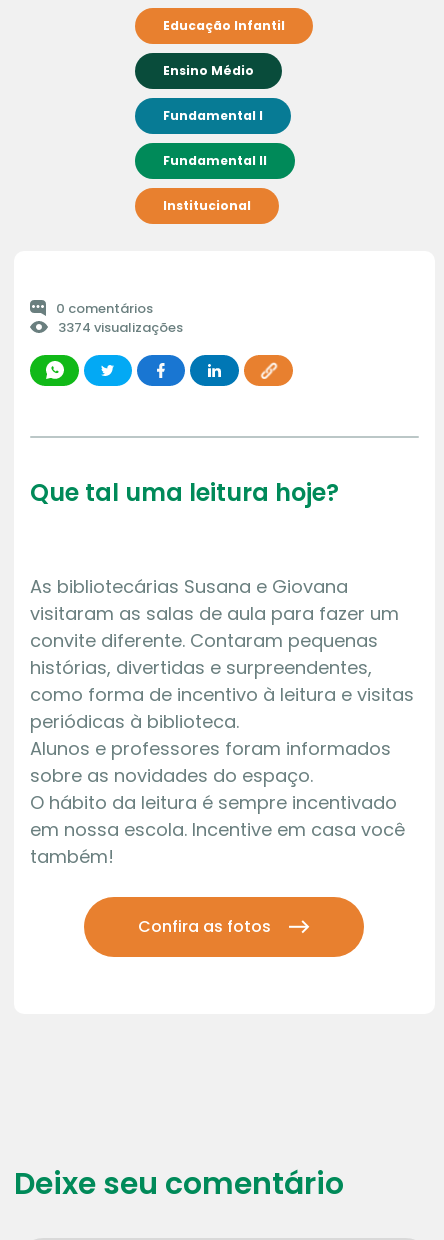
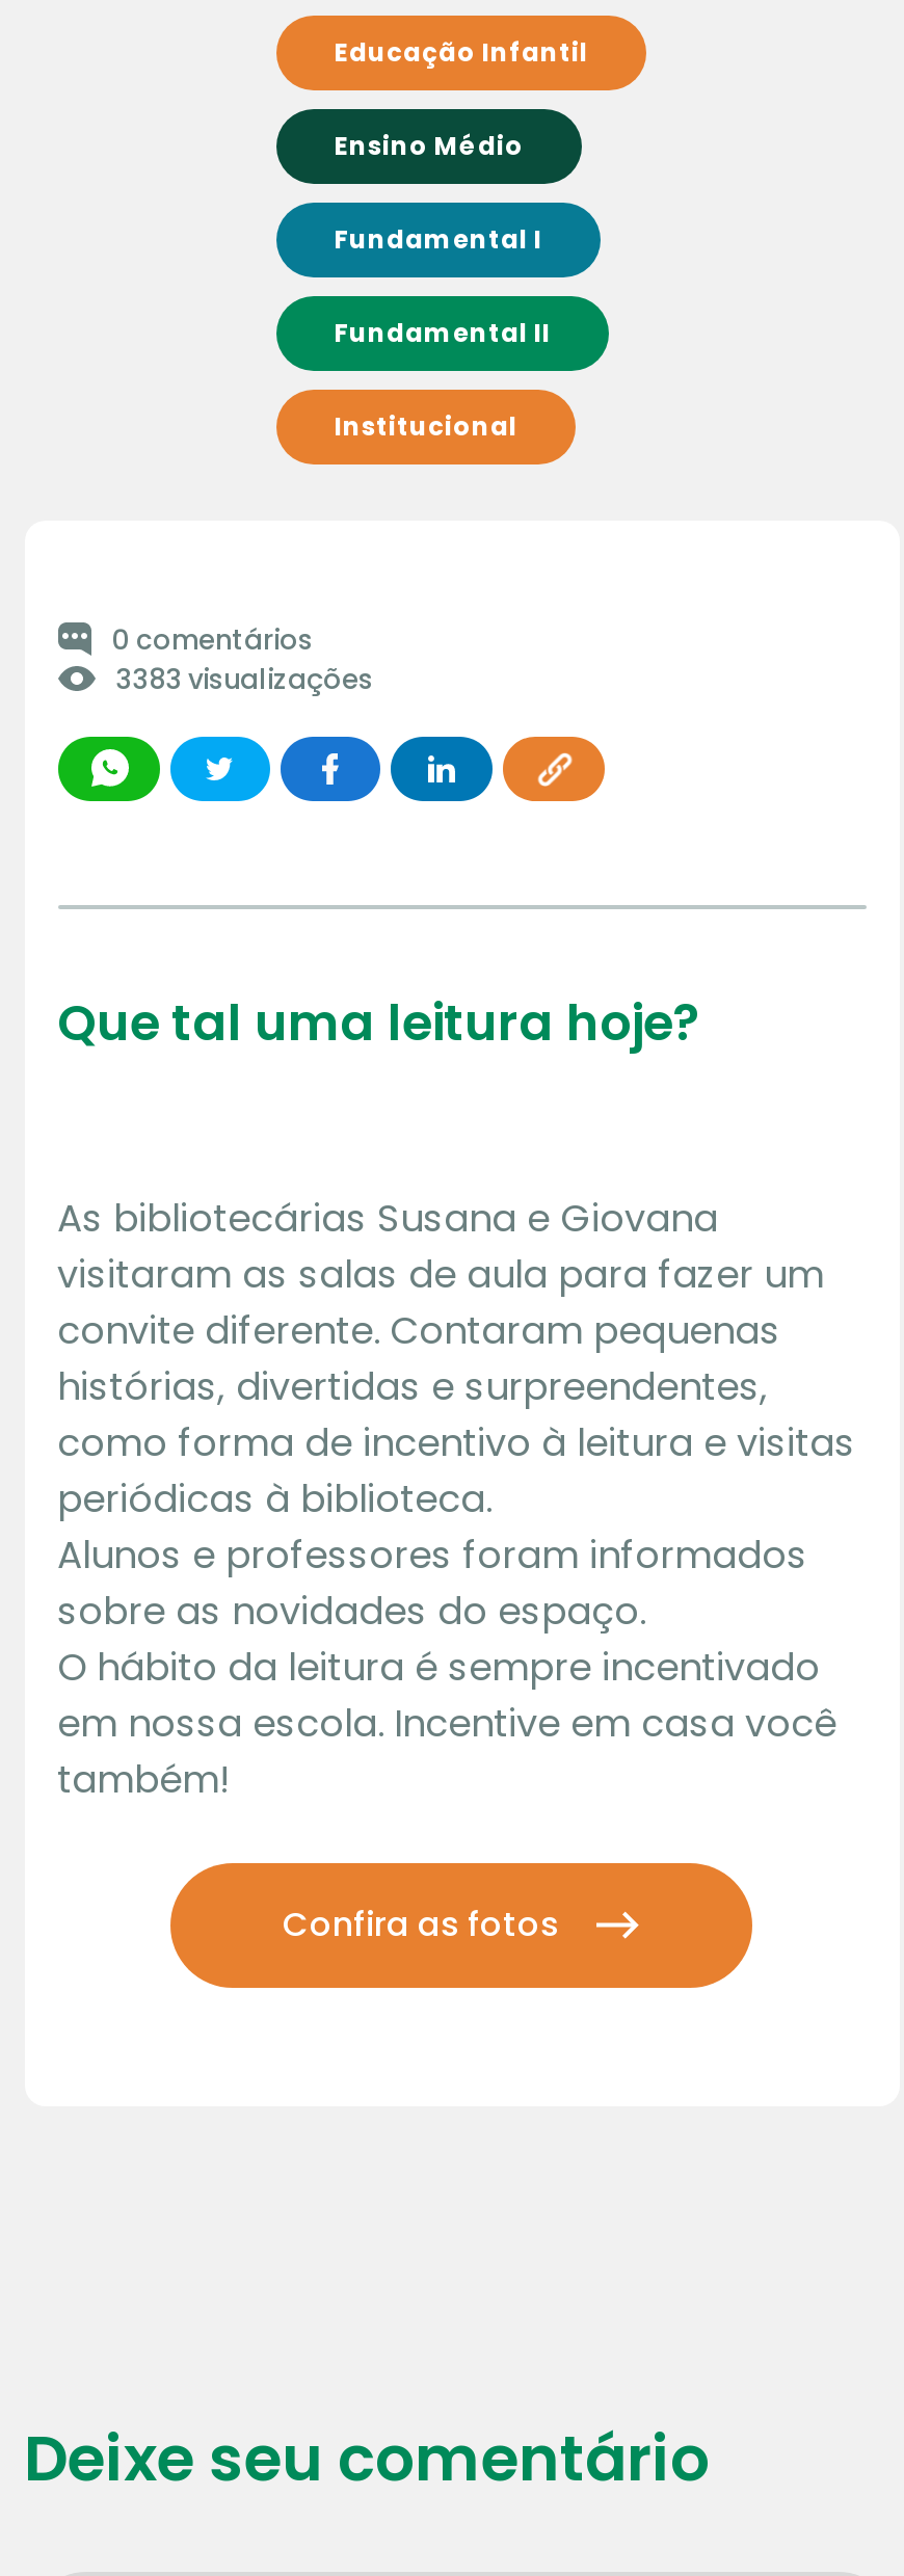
- 3374 visualizações
+ 3383 visualizações
